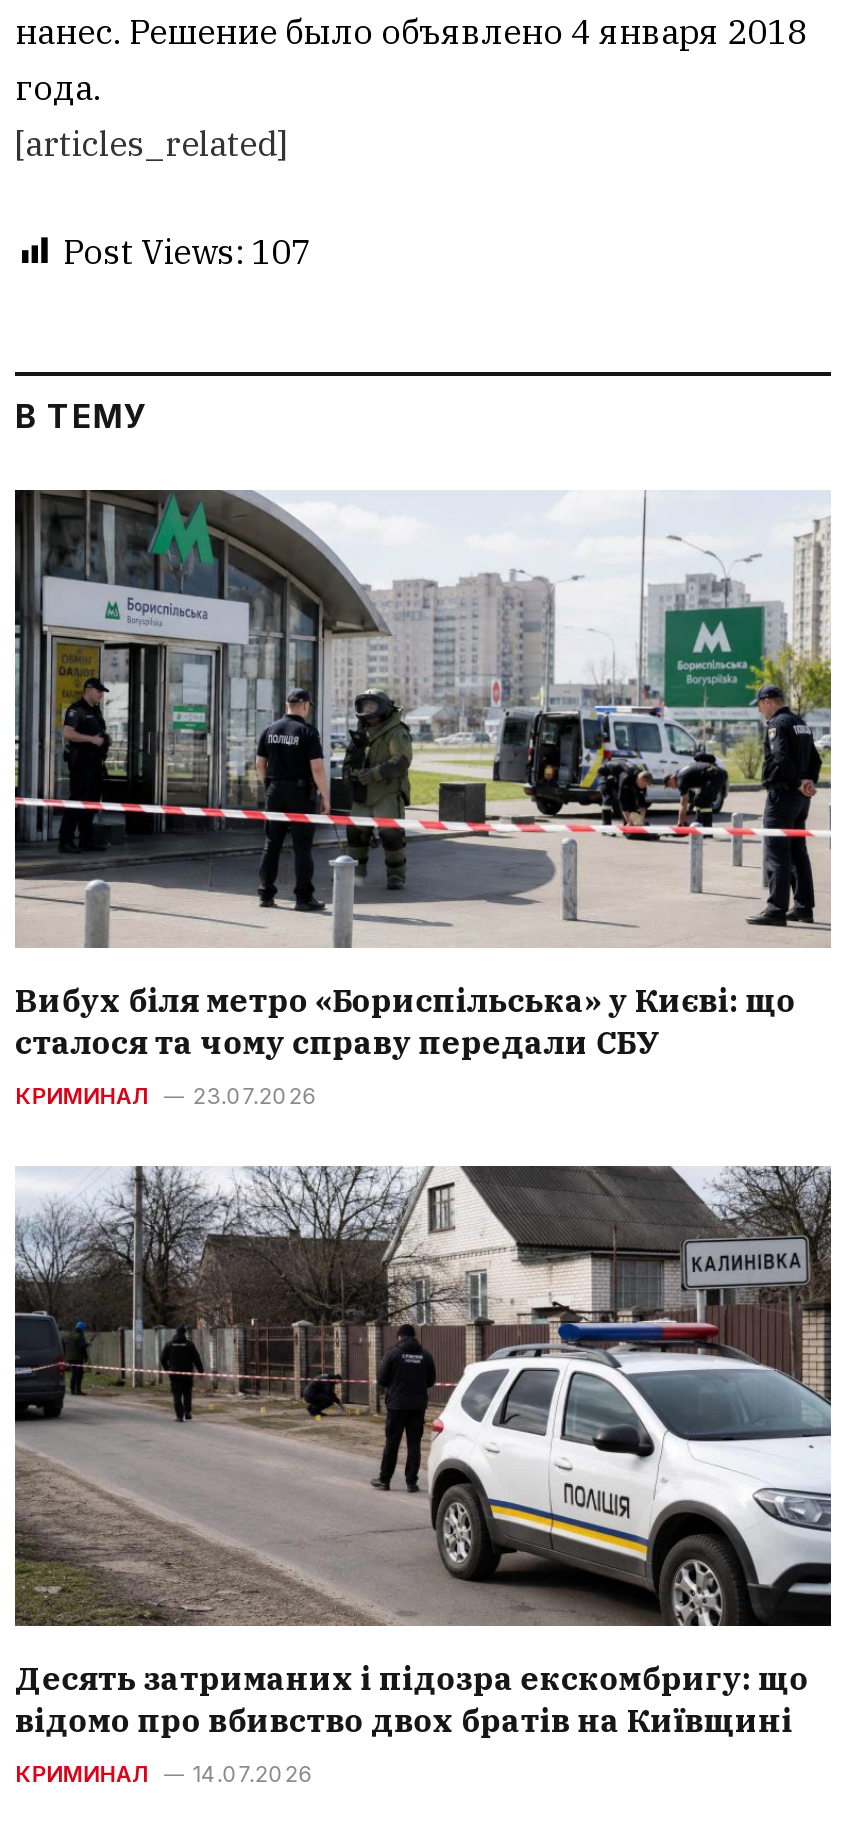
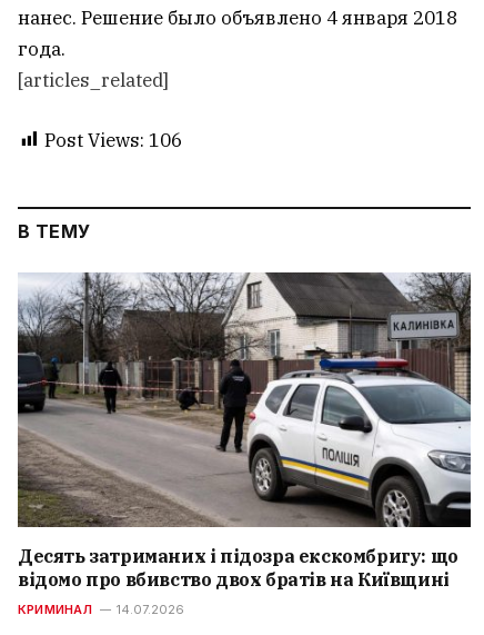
- Post Views: 107
+ Post Views: 106

- [image]
- Вибух біля метро «Бориспільська» у Києві: що
- сталося та чому справу передали СБУ
- КРИМИНАЛ
- 23.07.2026
